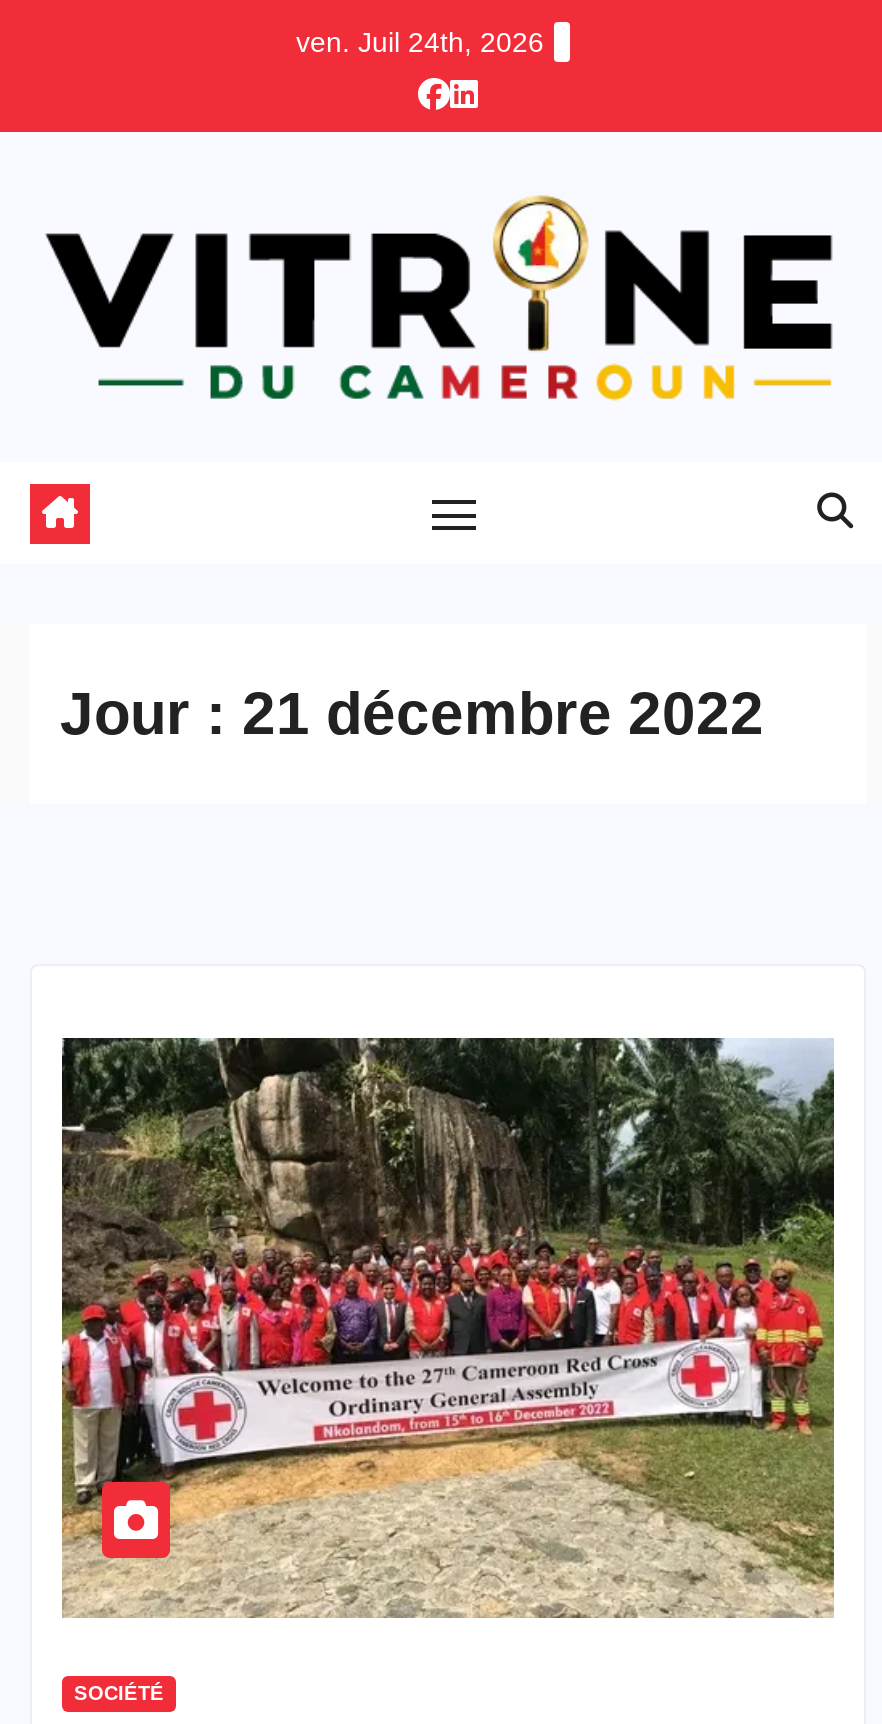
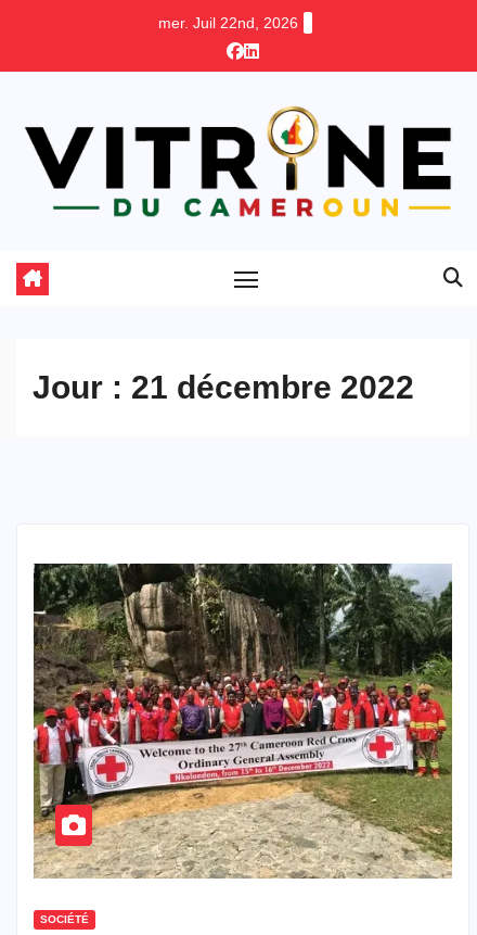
- ven. Juil 24th, 2026
+ mer. Juil 22nd, 2026
